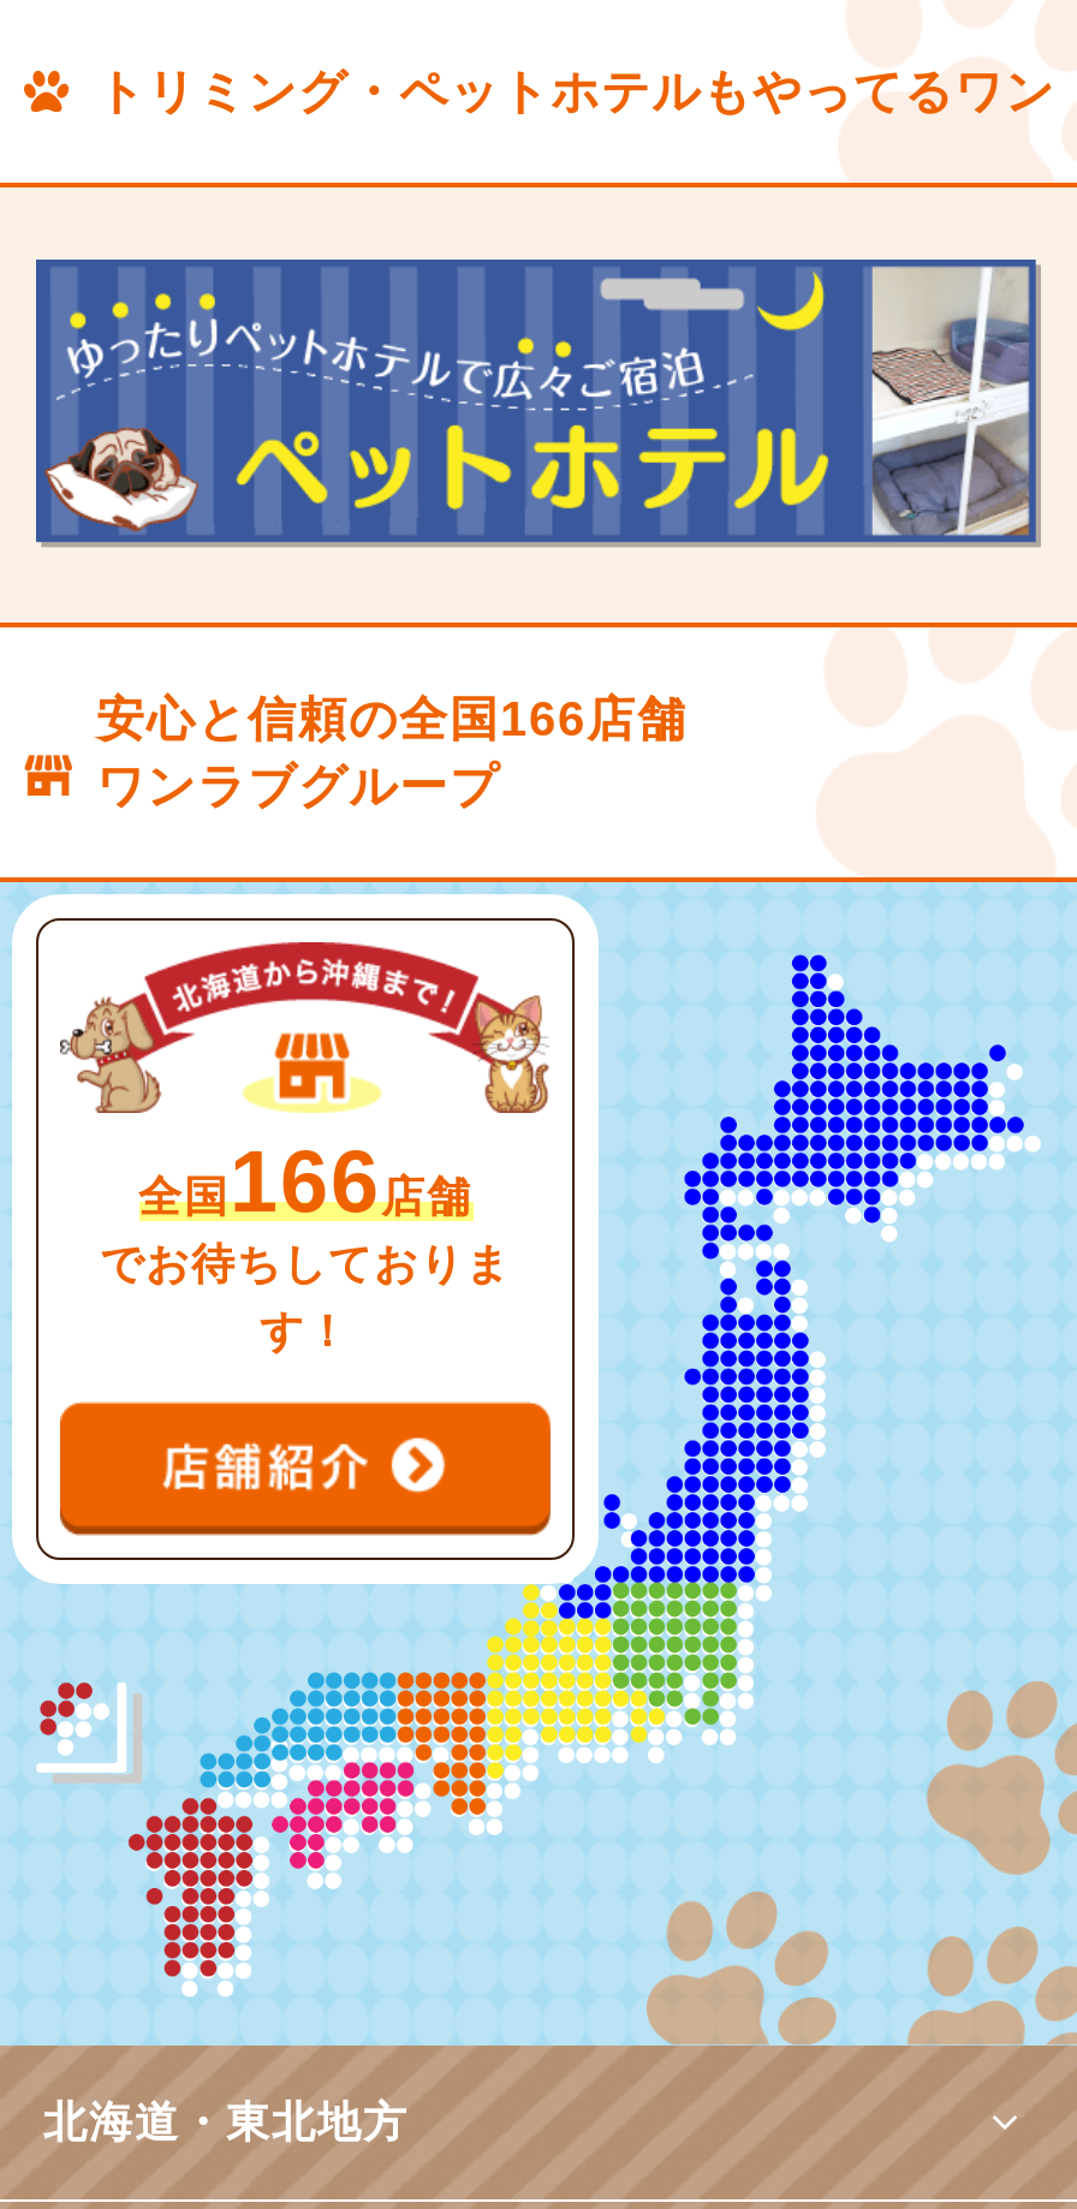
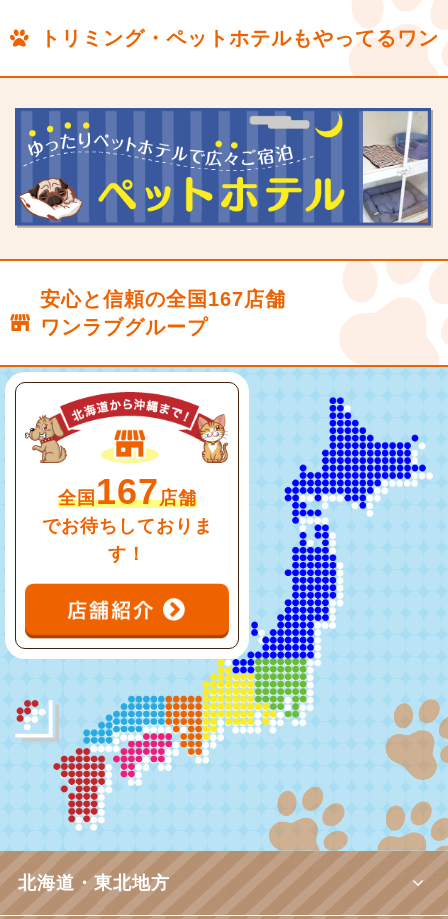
- 安心と信頼の全国166店舗
+ 安心と信頼の全国167店舗

- 全国166店舗
+ 全国167店舗
